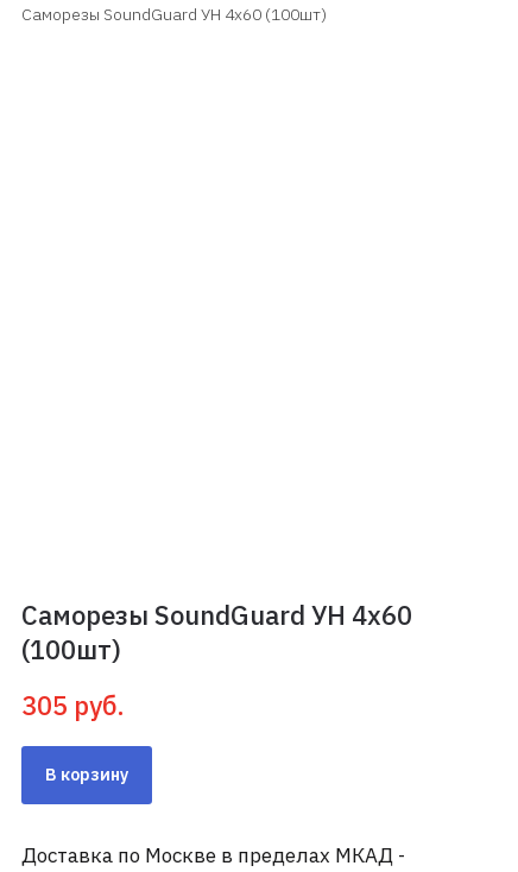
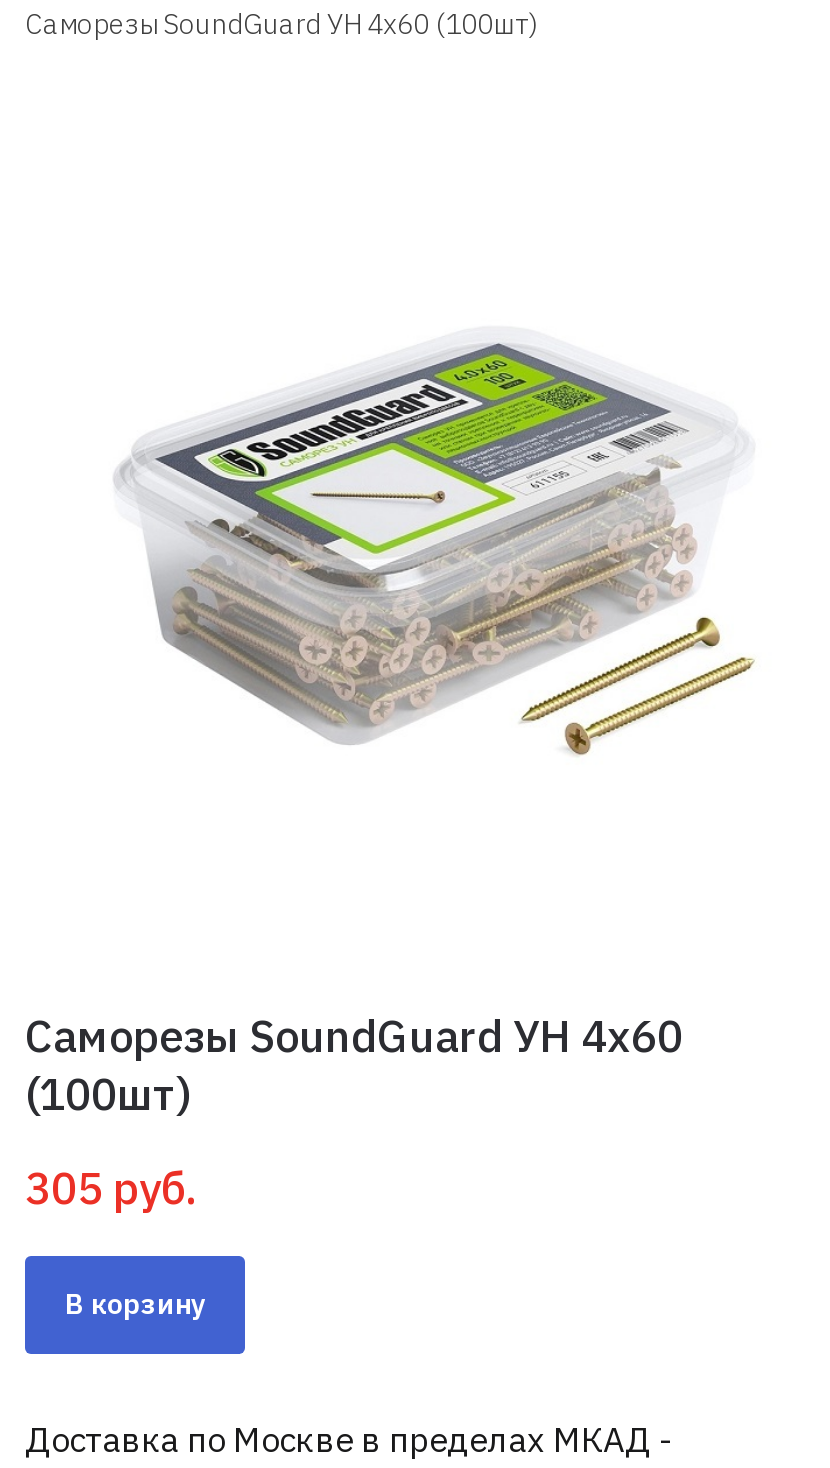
+ [image]
